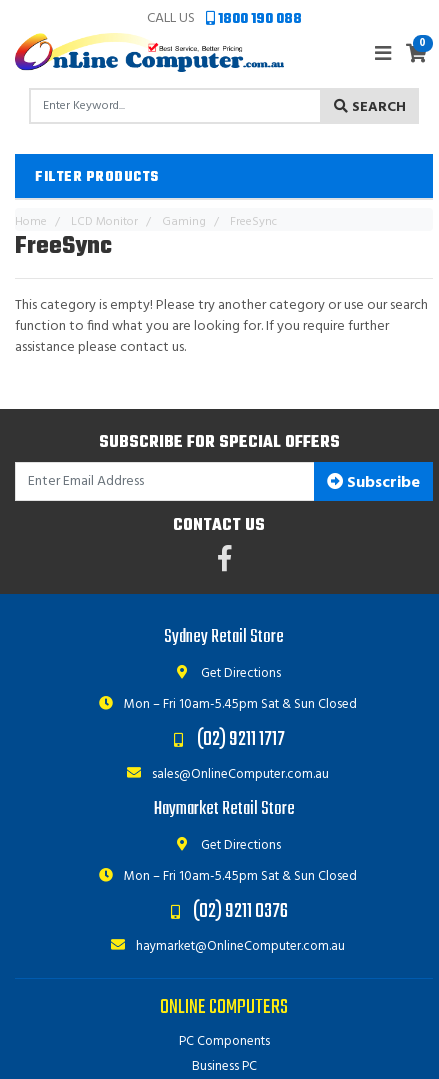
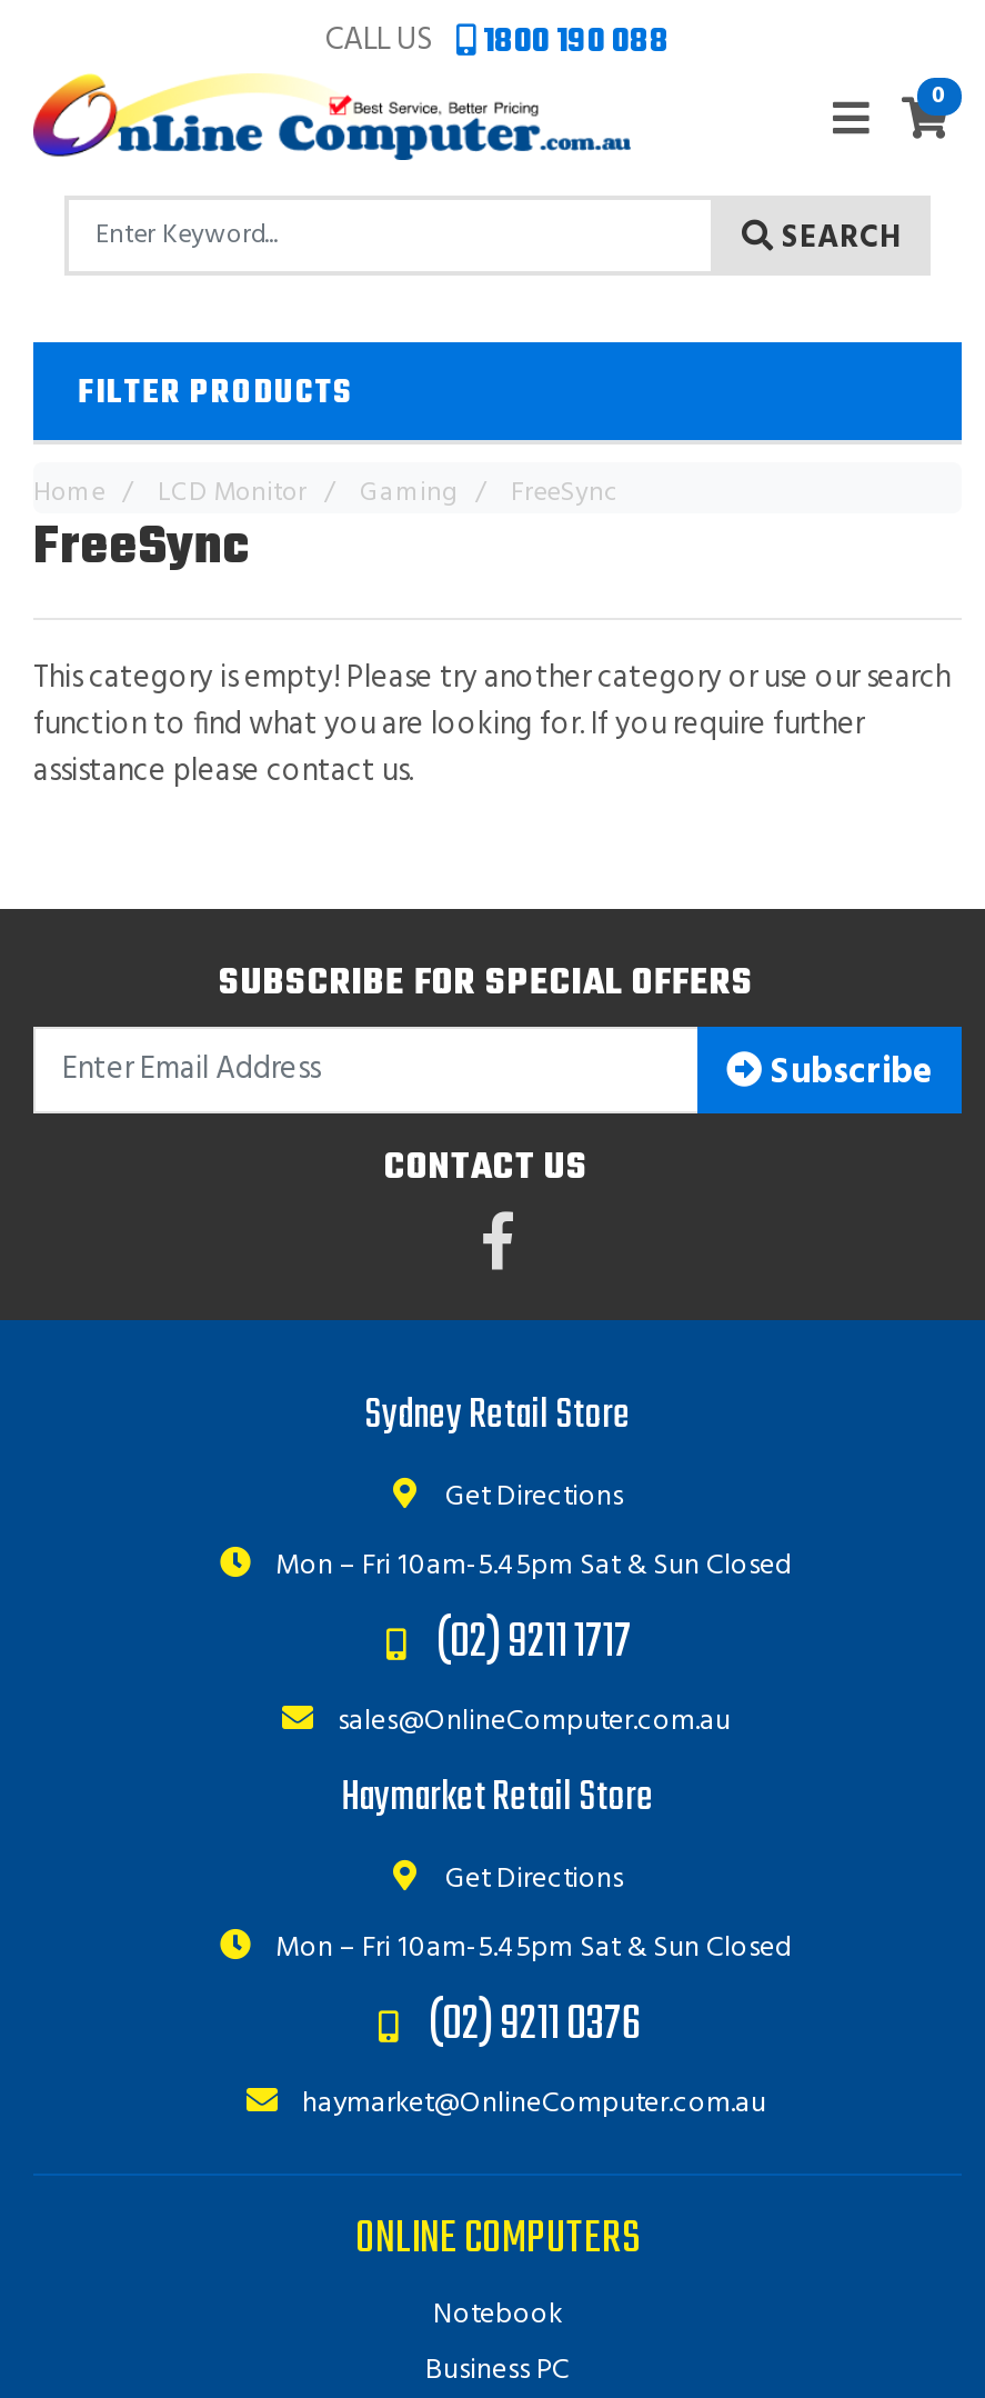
- PC Components
+ Notebook
